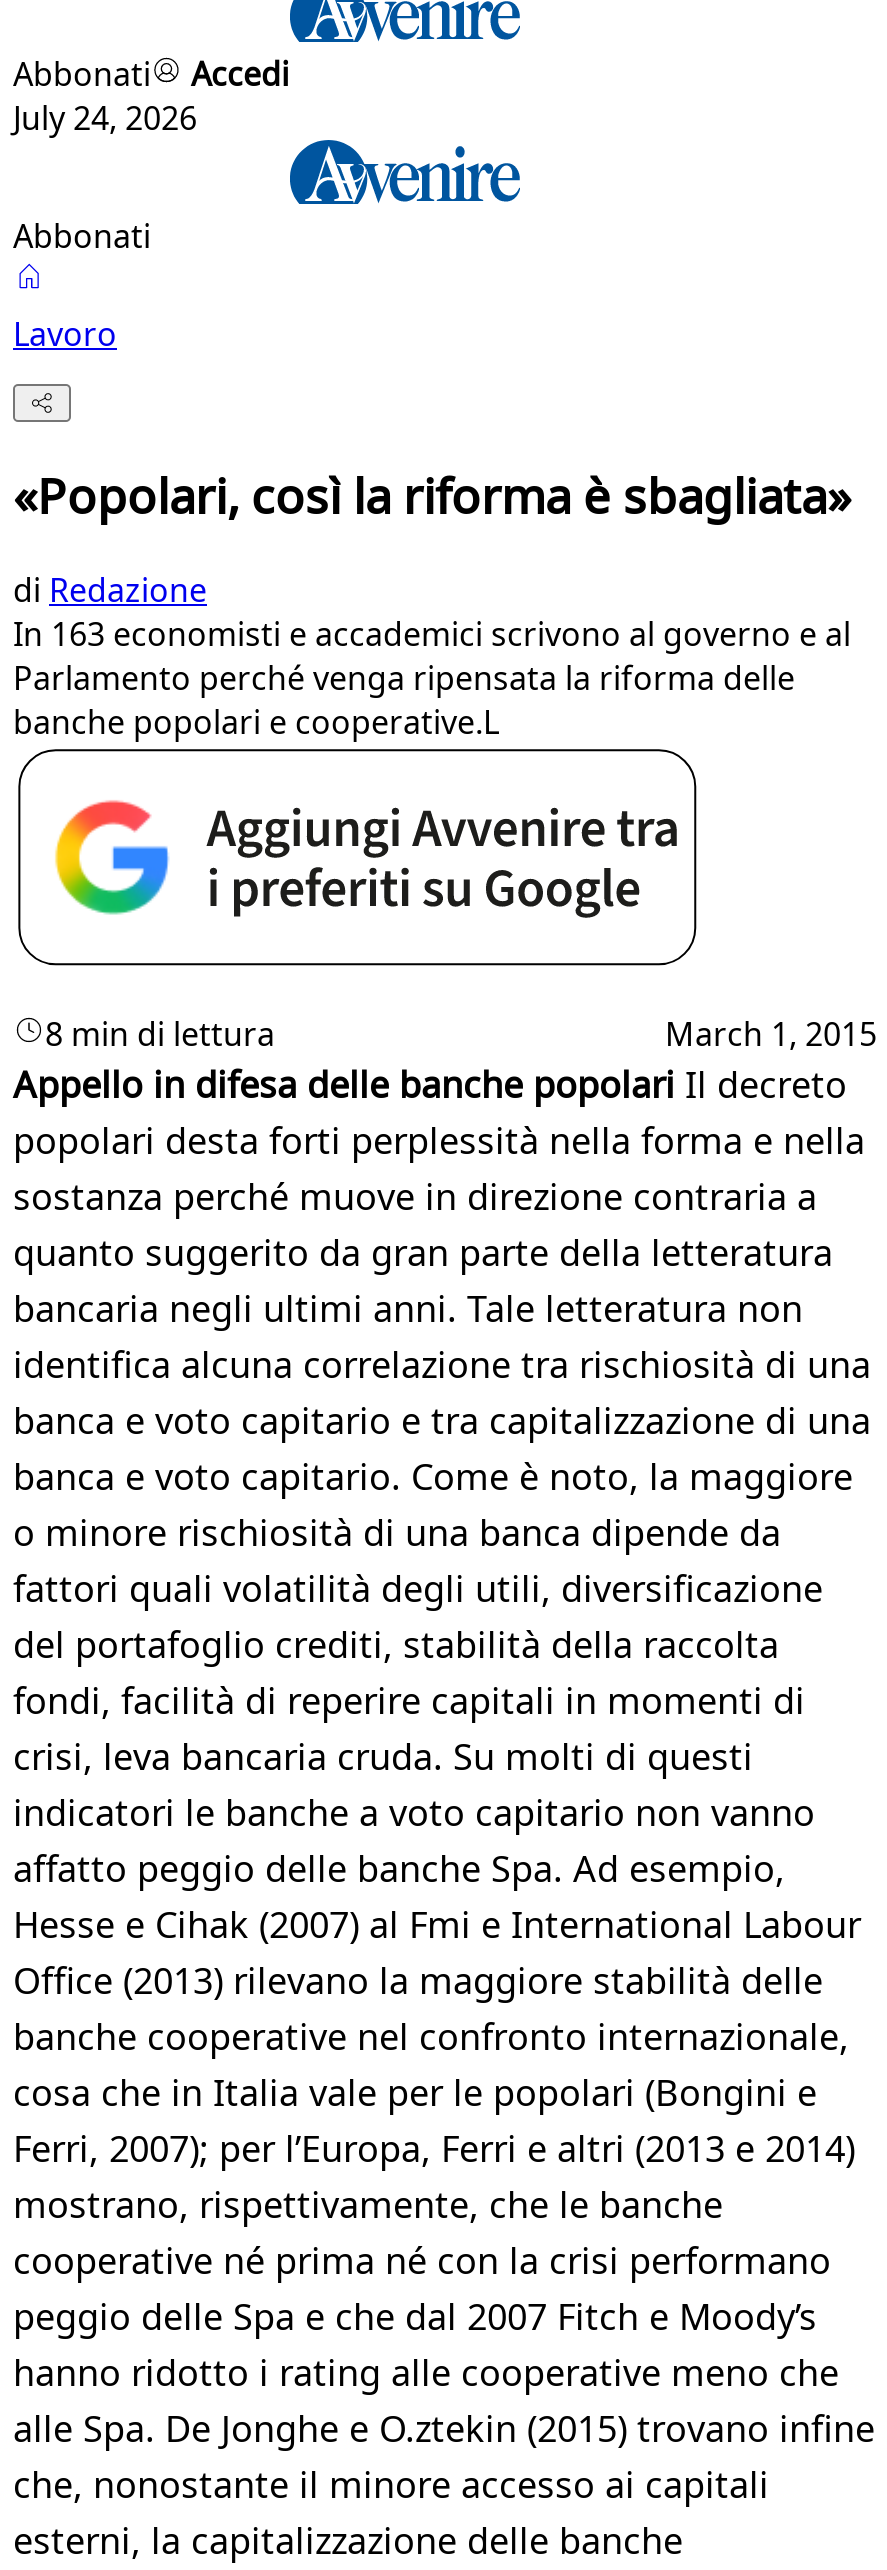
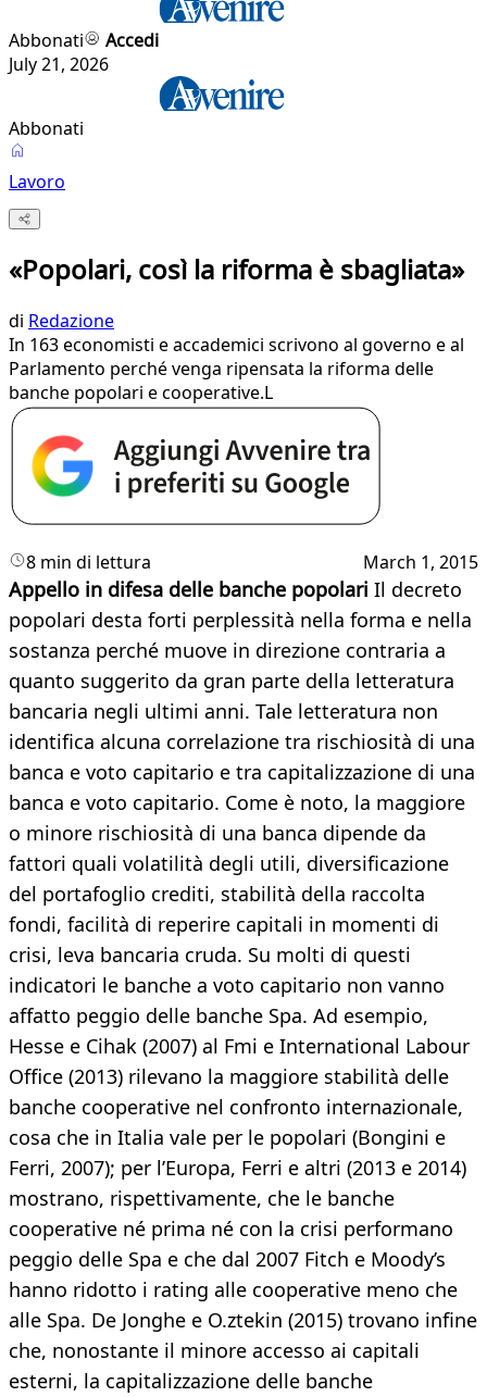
- July 24, 2026
+ July 21, 2026
